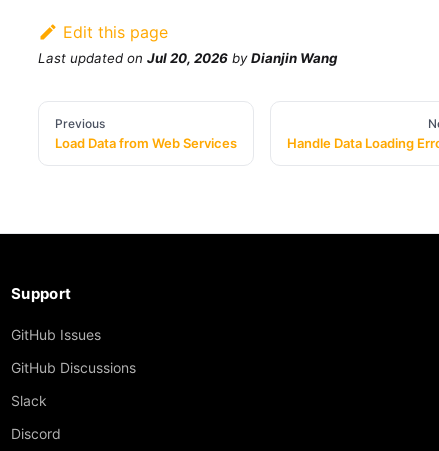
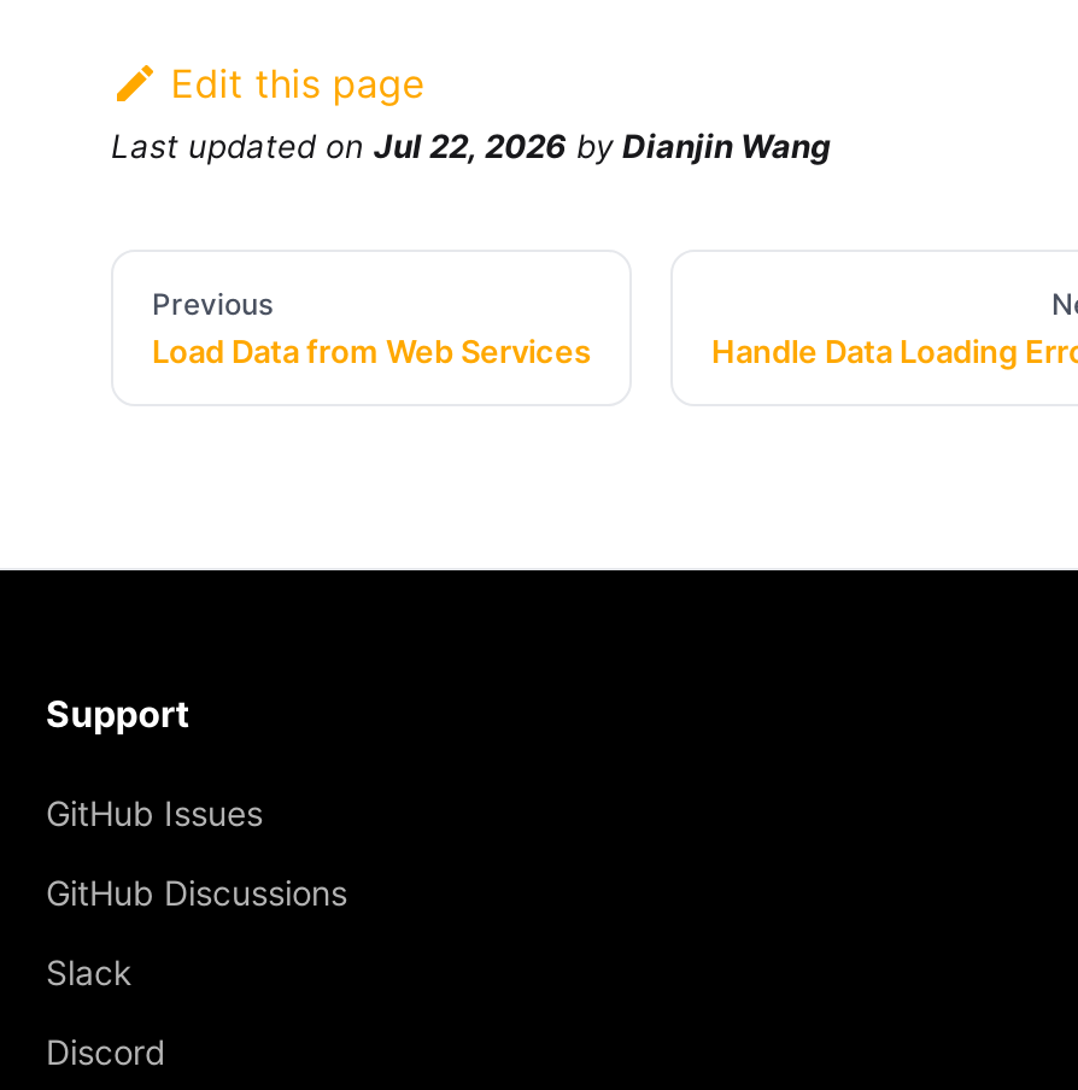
- Last updated on Jul 20, 2026 by Dianjin Wang
+ Last updated on Jul 22, 2026 by Dianjin Wang
